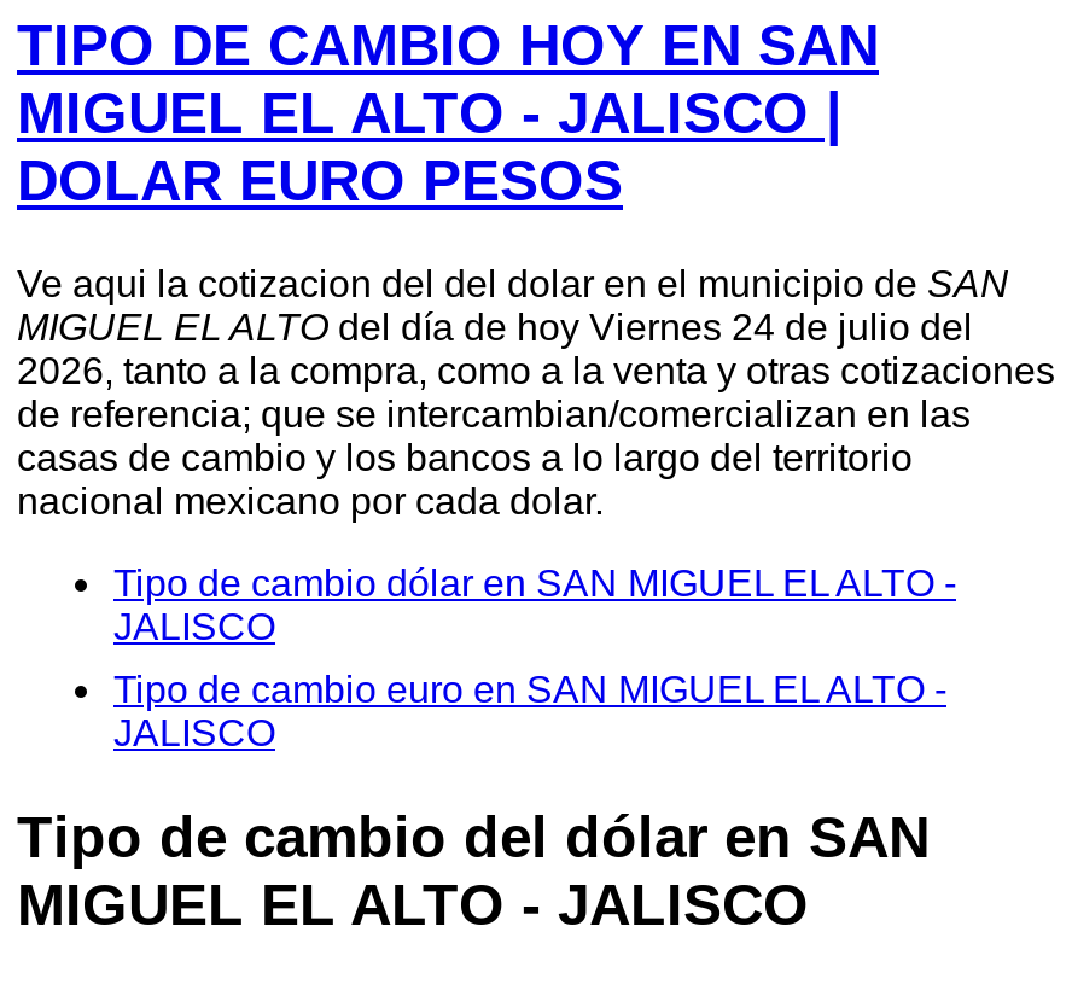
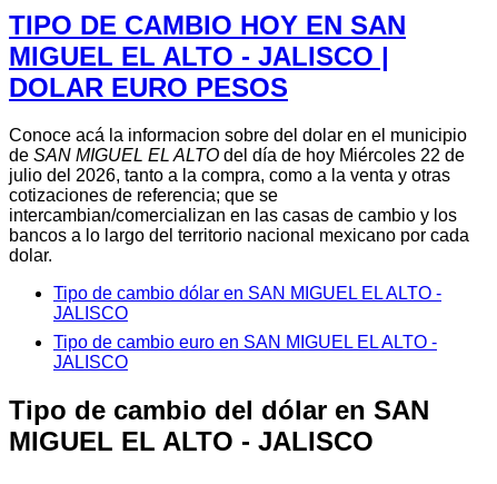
- Ve aqui la cotizacion del del dolar en el municipio de SAN
- MIGUEL EL ALTO del día de hoy Viernes 24 de julio del
- 2026, tanto a la compra, como a la venta y otras cotizaciones
- de referencia; que se intercambian/comercializan en las
- casas de cambio y los bancos a lo largo del territorio
- nacional mexicano por cada dolar.
+ Conoce acá la informacion sobre del dolar en el municipio
+ de SAN MIGUEL EL ALTO del día de hoy Miércoles 22 de
+ julio del 2026, tanto a la compra, como a la venta y otras
+ cotizaciones de referencia; que se
+ intercambian/comercializan en las casas de cambio y los
+ bancos a lo largo del territorio nacional mexicano por cada
+ dolar.
